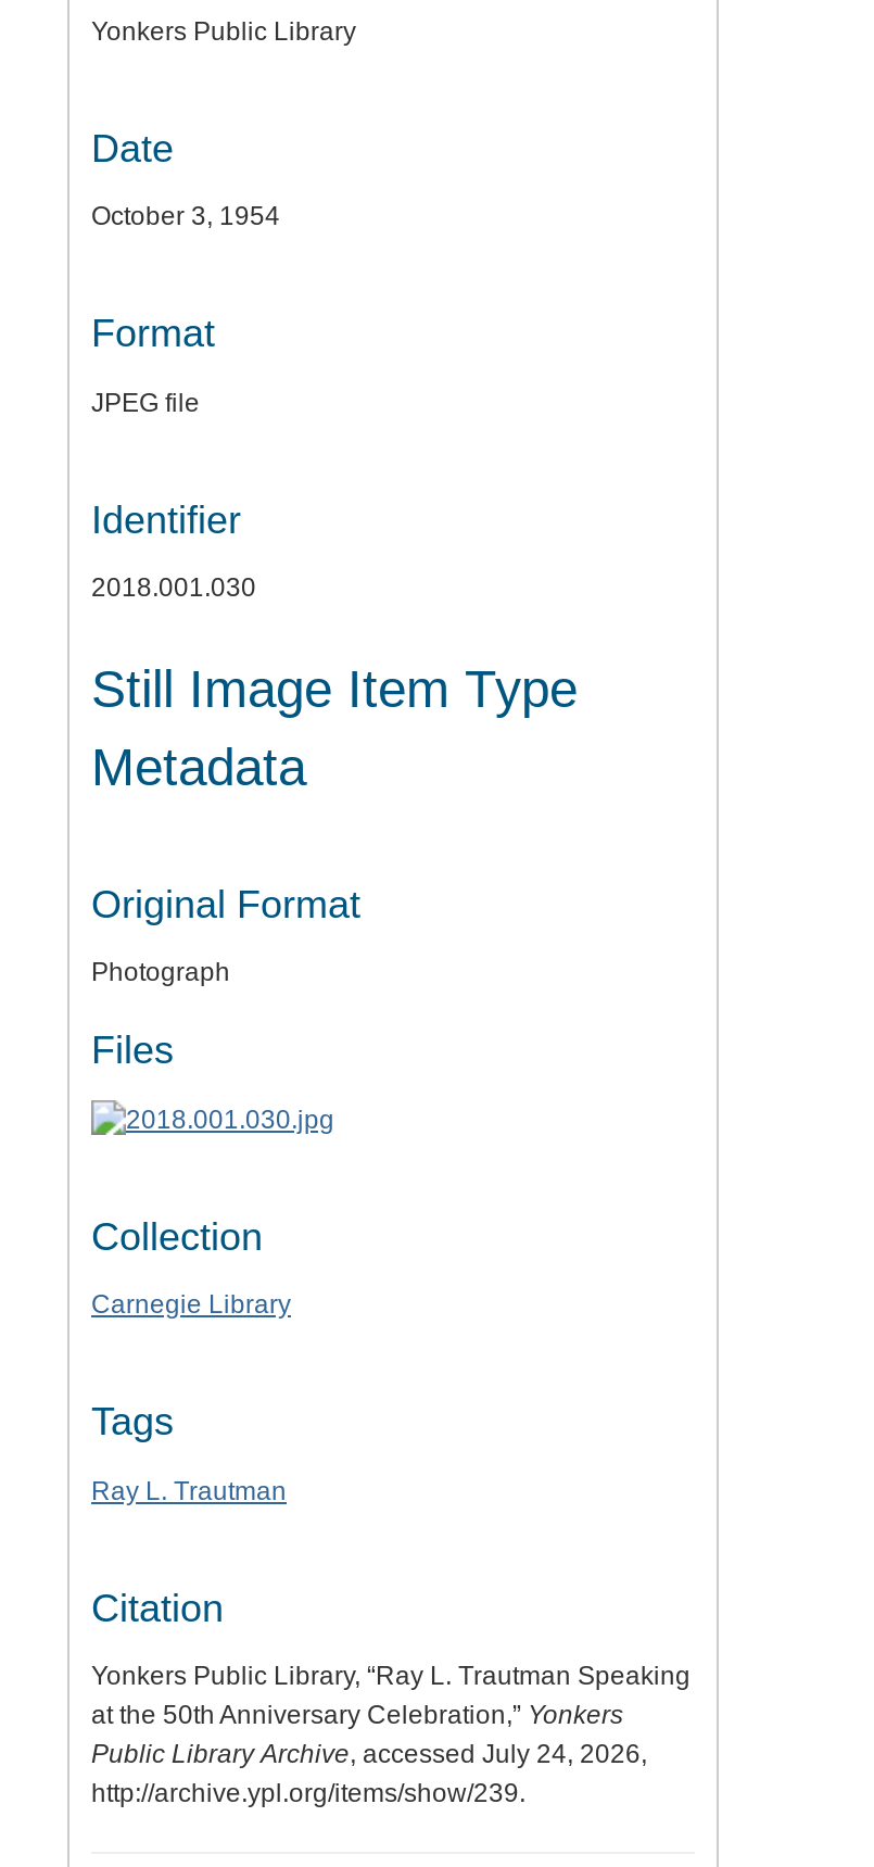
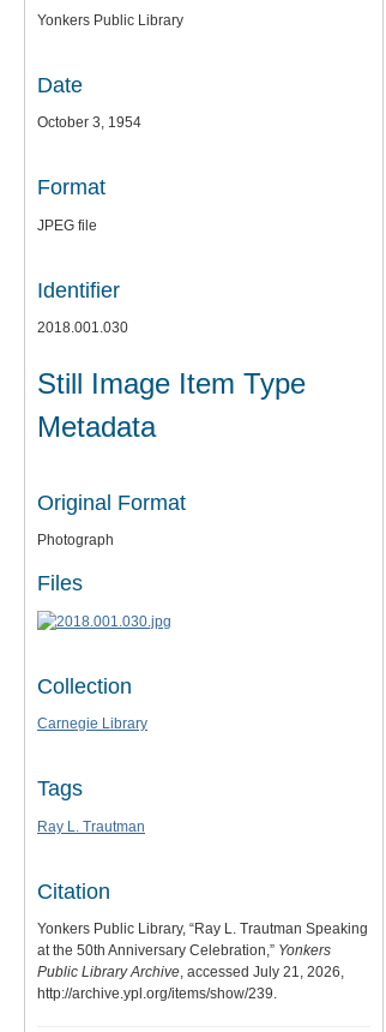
- Public Library Archive, accessed July 24, 2026,
+ Public Library Archive, accessed July 21, 2026,
